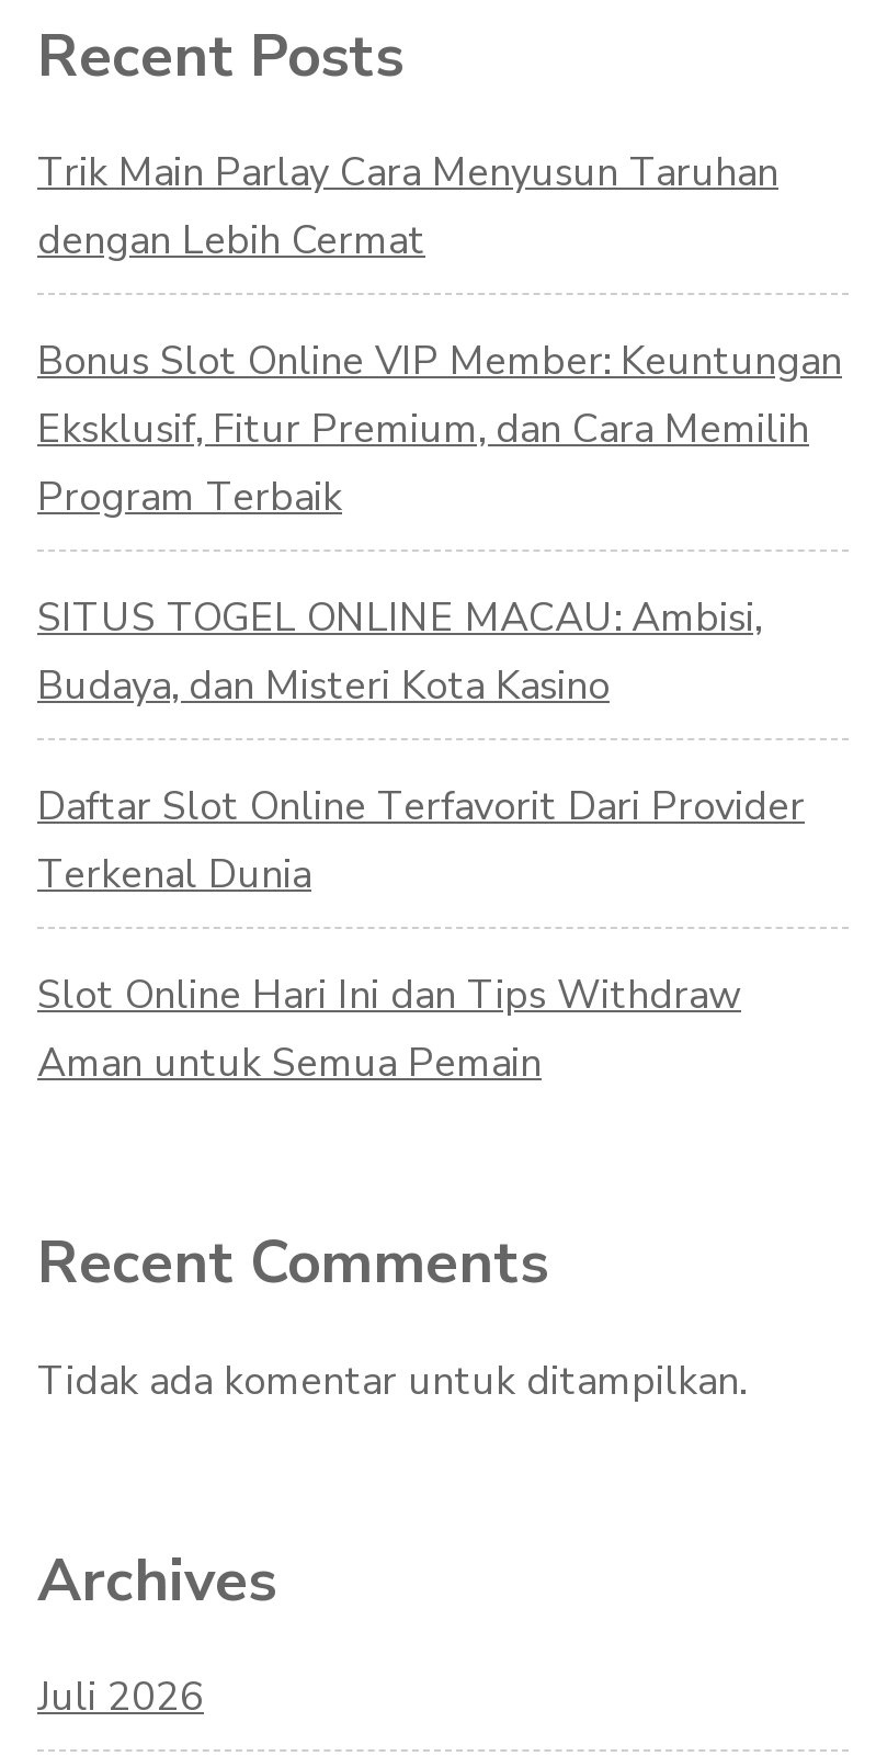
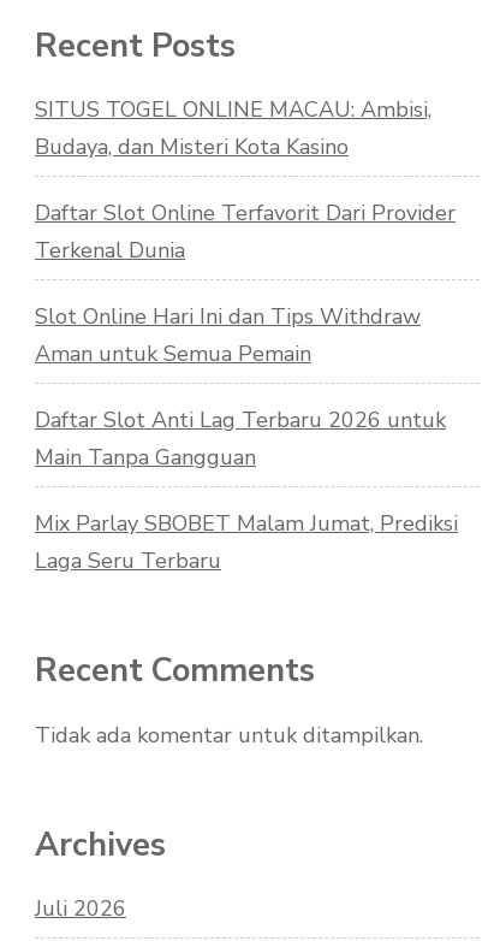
- Trik Main Parlay Cara Menyusun Taruhan
- dengan Lebih Cermat
- Bonus Slot Online VIP Member: Keuntungan
- Eksklusif, Fitur Premium, dan Cara Memilih
- Program Terbaik

moved up: SITUS TOGEL ONLINE MACAU: Ambisi, | Budaya, dan Misteri Kota Kasino | Daftar Slot Online Terfavorit Dari Provider | Terkenal Dunia | Slot Online Hari Ini dan Tips Withdraw | Aman untuk Semua Pemain

+ Daftar Slot Anti Lag Terbaru 2026 untuk
+ Main Tanpa Gangguan
+ Mix Parlay SBOBET Malam Jumat, Prediksi
+ Laga Seru Terbaru
